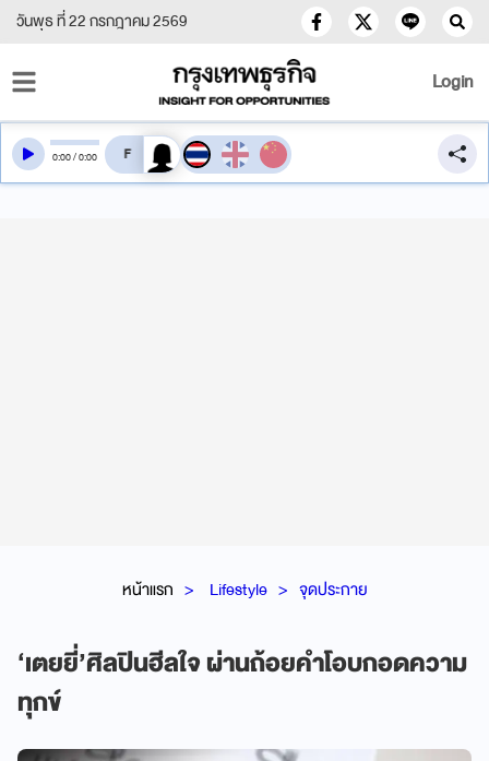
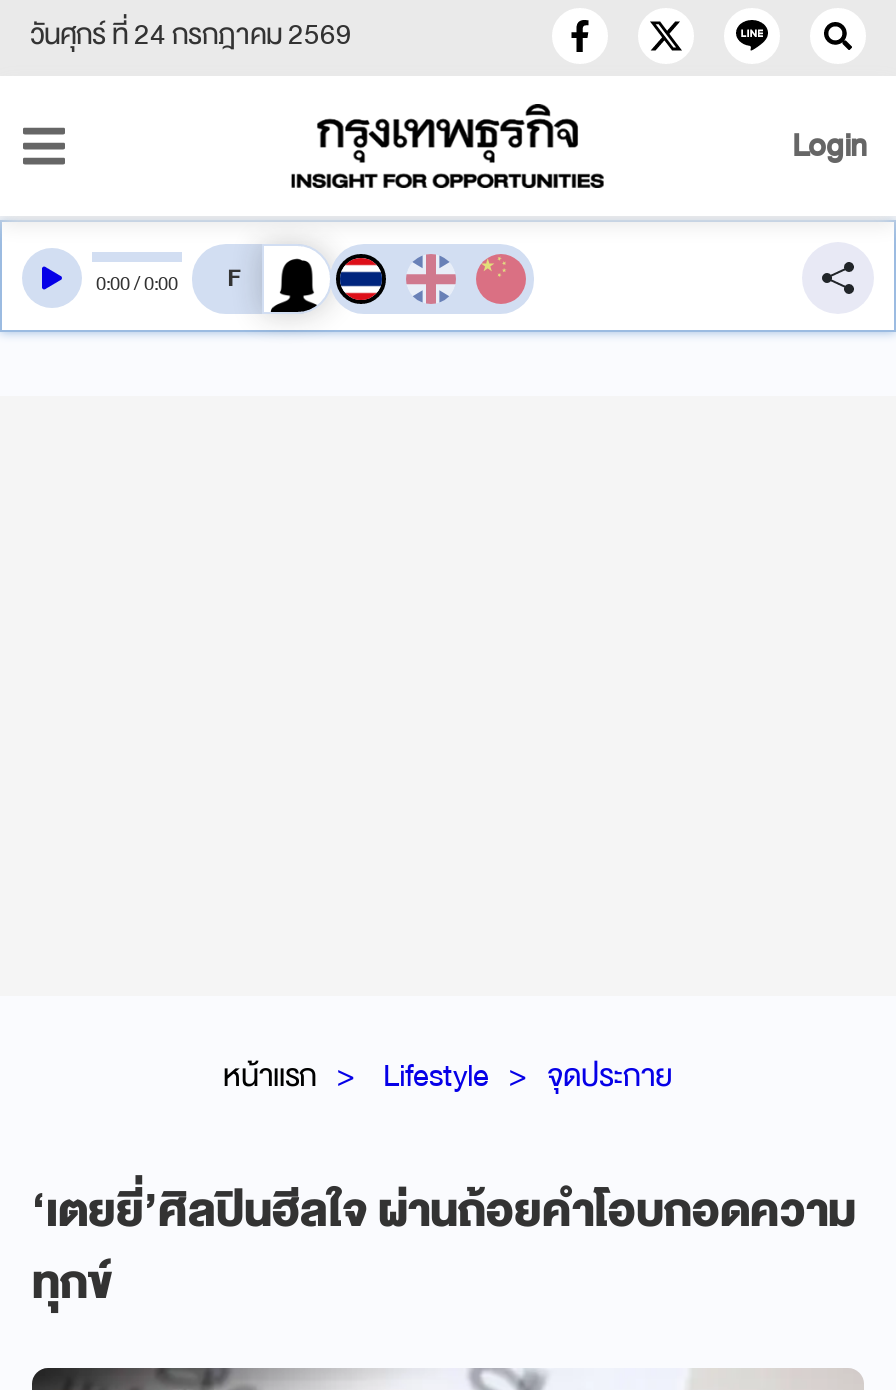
- วันพุธ ที่ 22 กรกฎาคม 2569
+ วันศุกร์ ที่ 24 กรกฎาคม 2569
